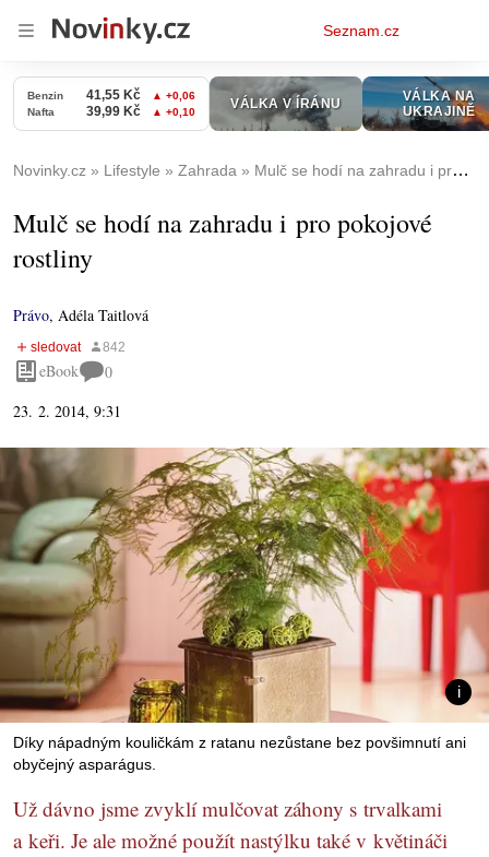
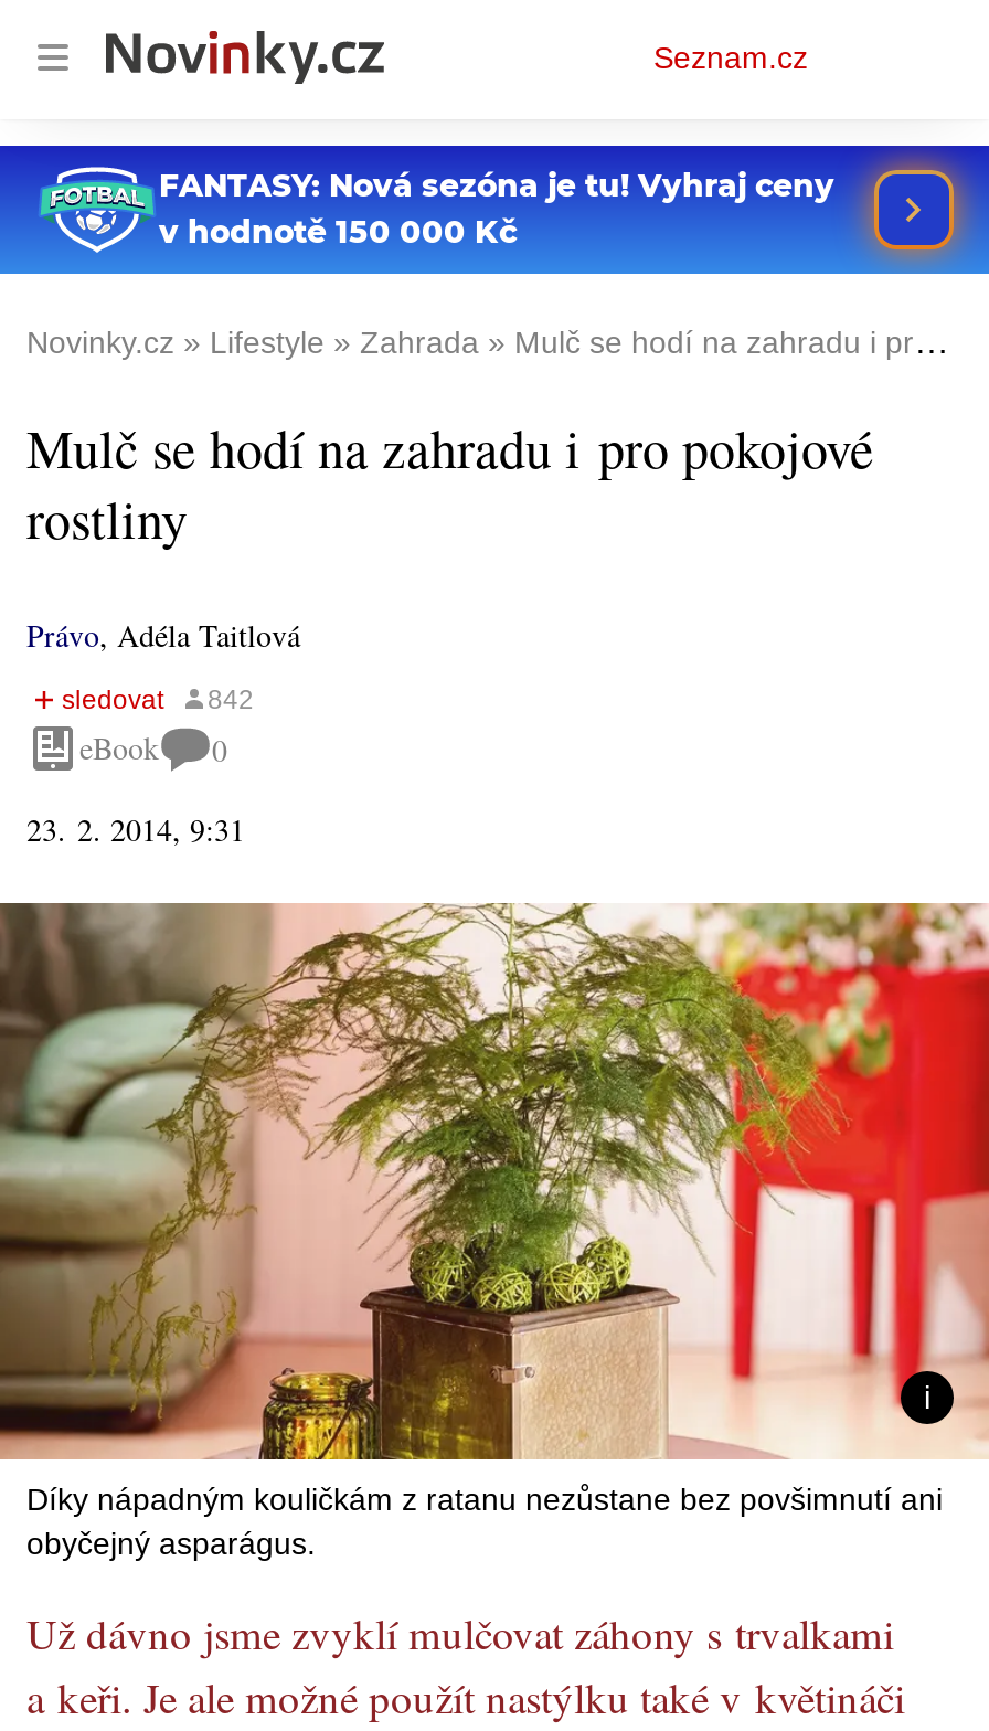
- [image]
+ [image]
